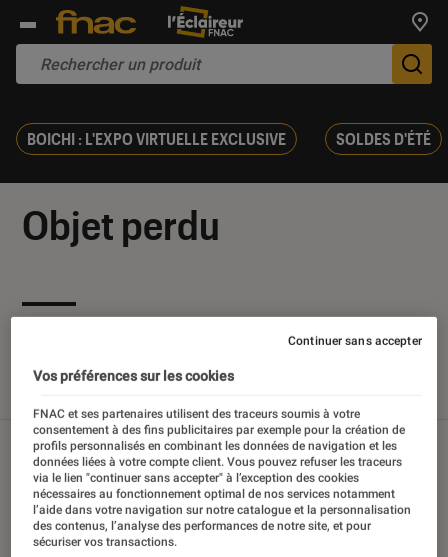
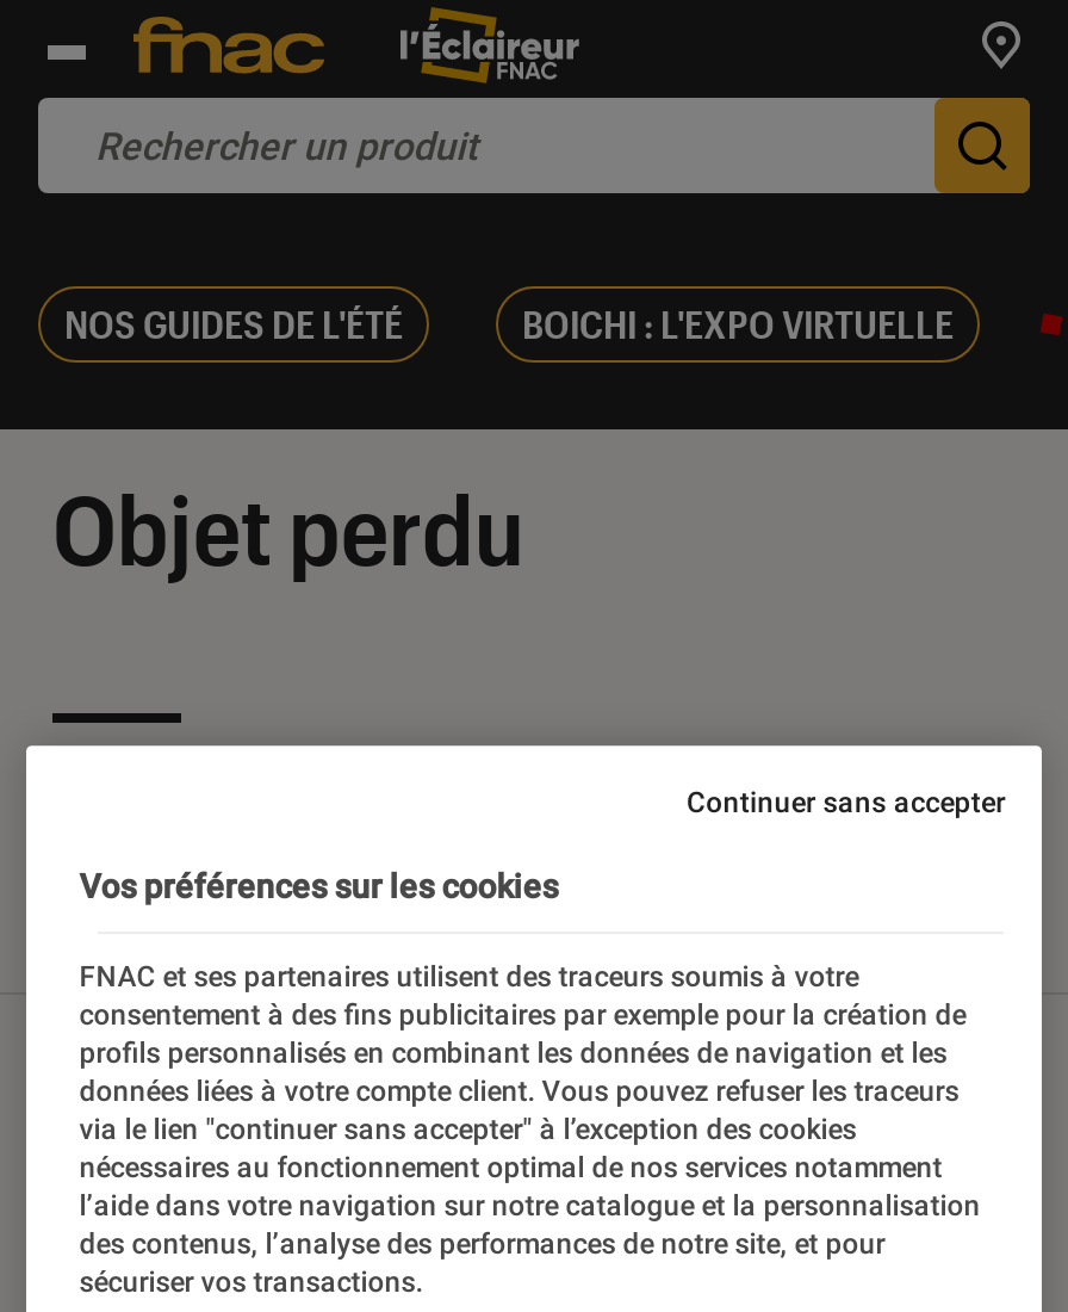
- BOICHI : L'EXPO VIRTUELLE EXCLUSIVE
- SOLDES D'ÉTÉ
+ NOS GUIDES DE L'ÉTÉ
+ BOICHI : L'EXPO VIRTUELLE
